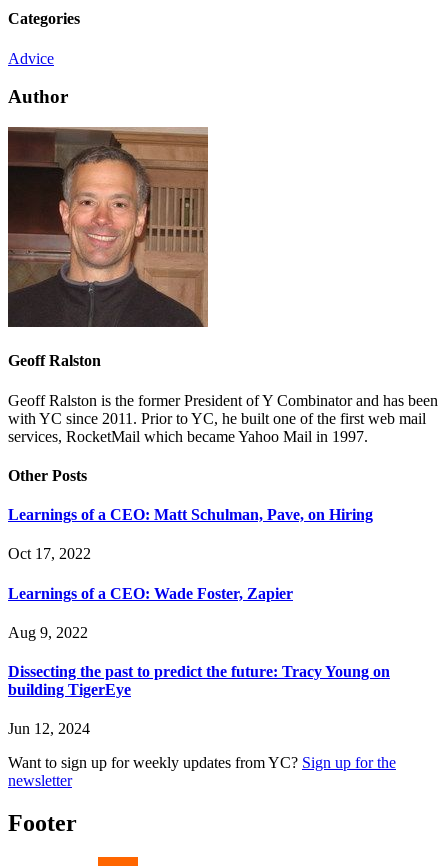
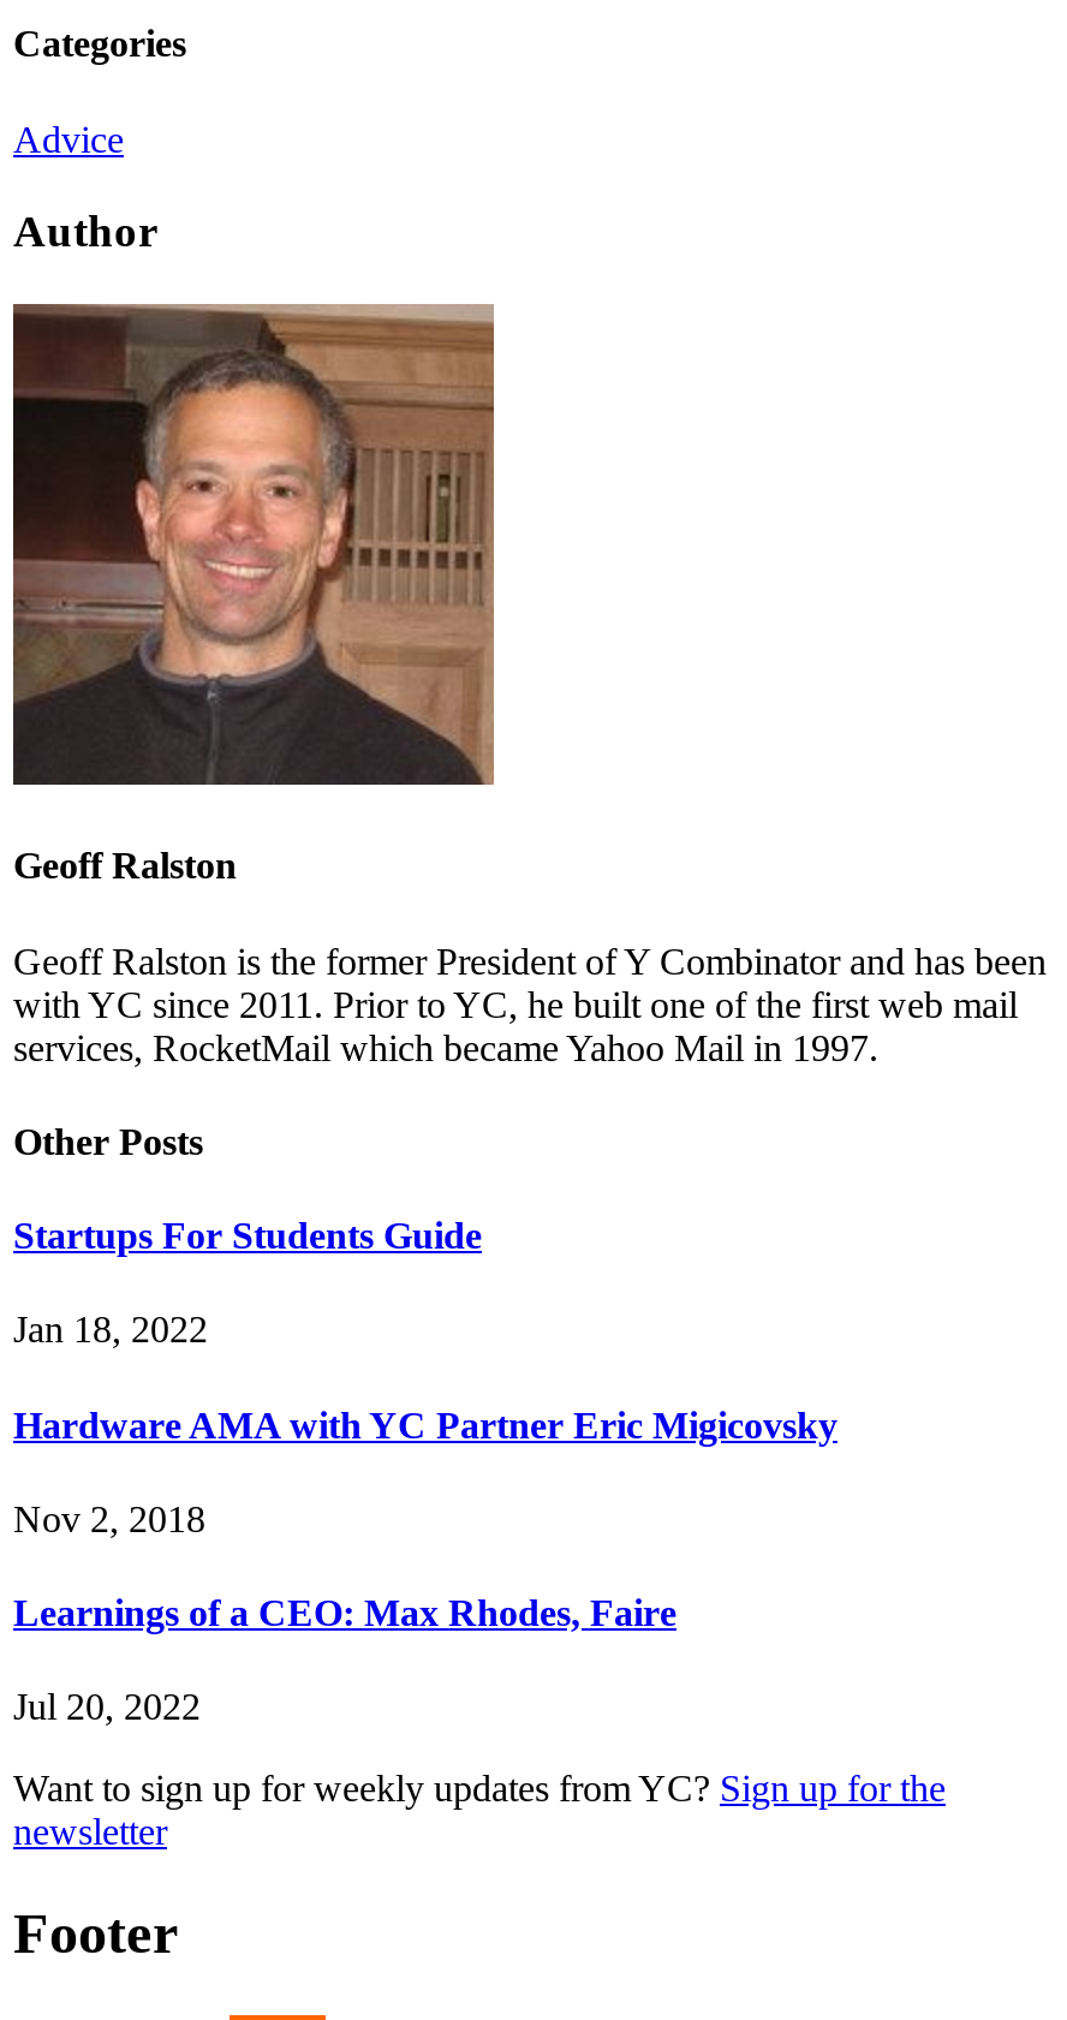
- Learnings of a CEO: Matt Schulman, Pave, on Hiring
+ Startups For Students Guide

- Oct 17, 2022
+ Jan 18, 2022

- Learnings of a CEO: Wade Foster, Zapier
+ Hardware AMA with YC Partner Eric Migicovsky

- Aug 9, 2022
+ Nov 2, 2018

- Dissecting the past to predict the future: Tracy Young on
- building TigerEye
+ Learnings of a CEO: Max Rhodes, Faire

- Jun 12, 2024
+ Jul 20, 2022
